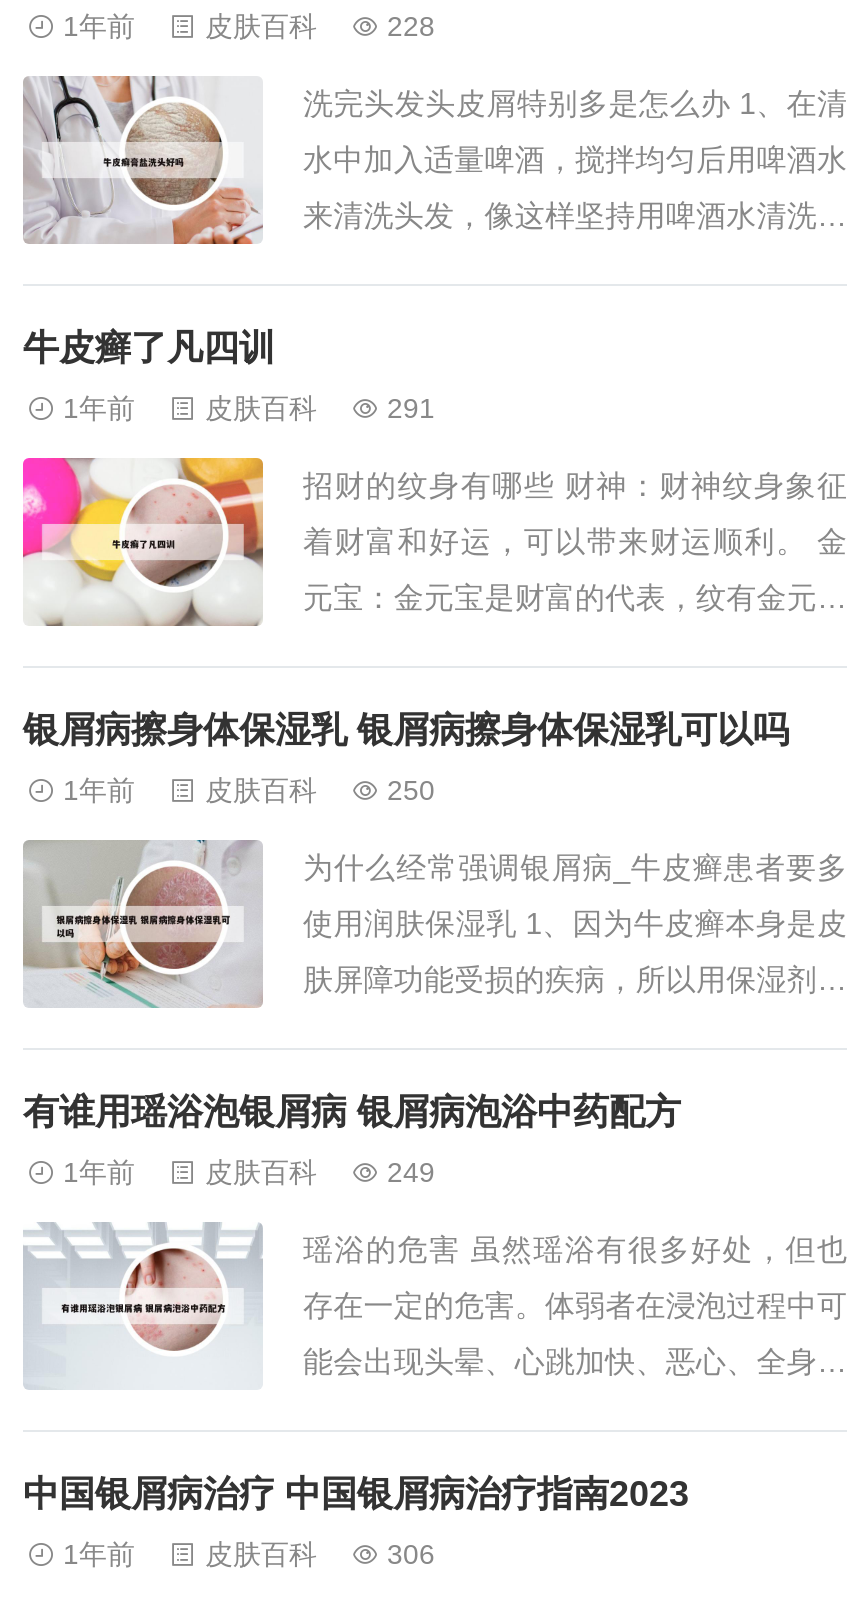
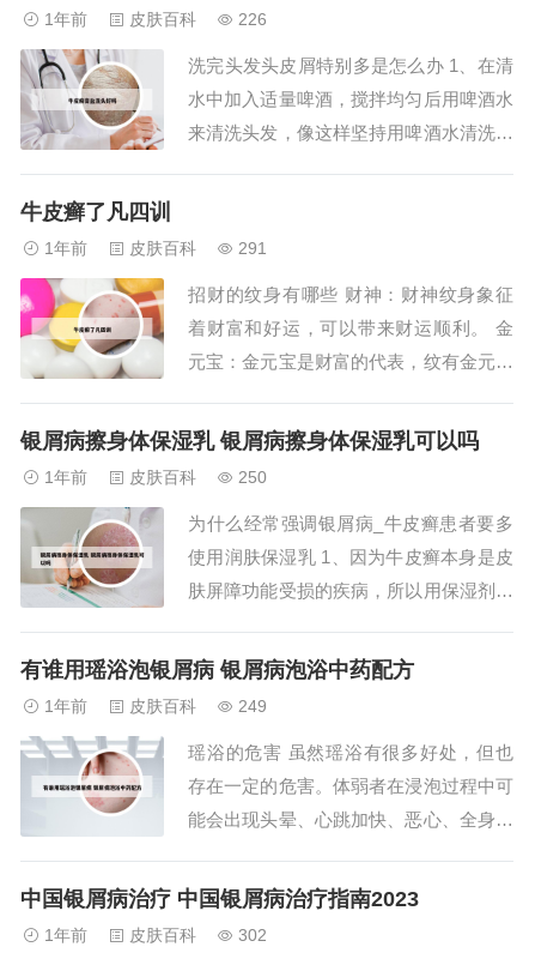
- 228
+ 226

- 306
+ 302
